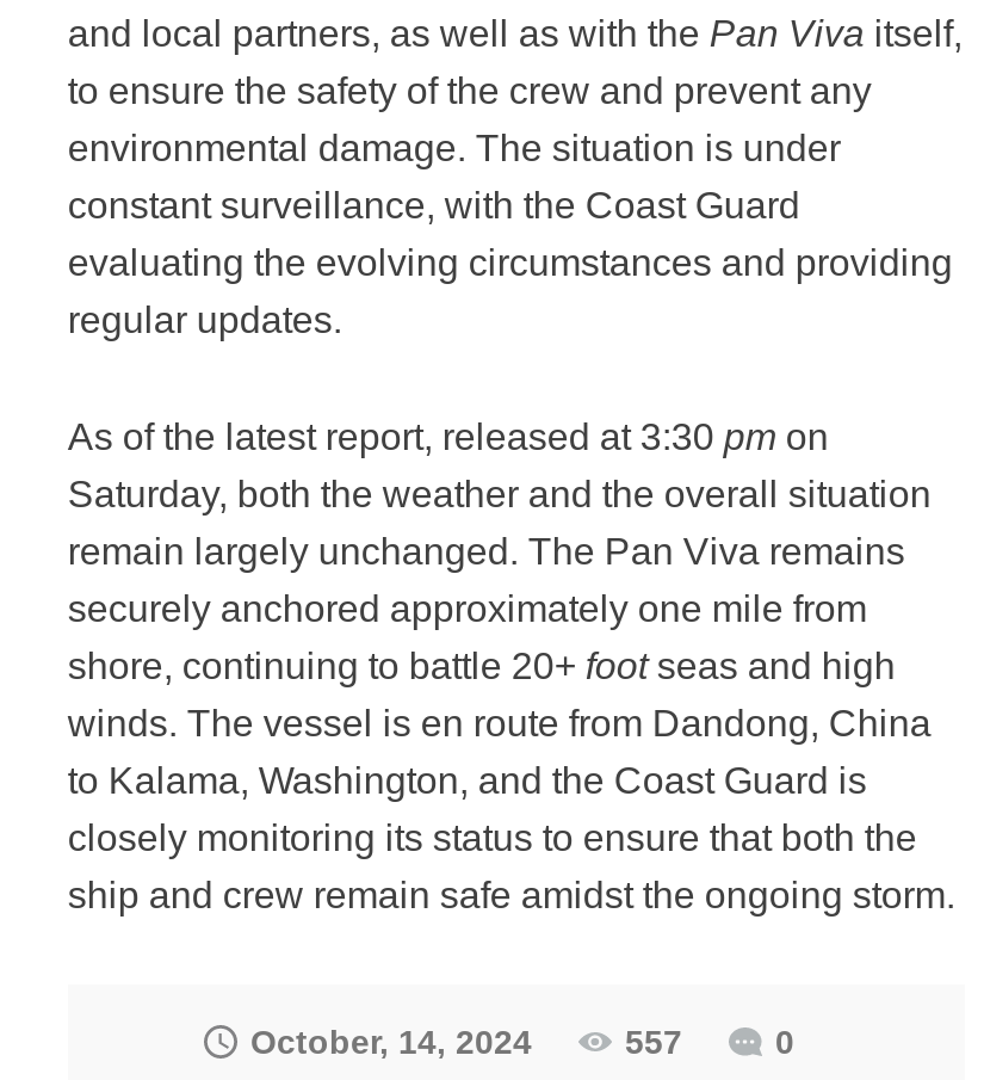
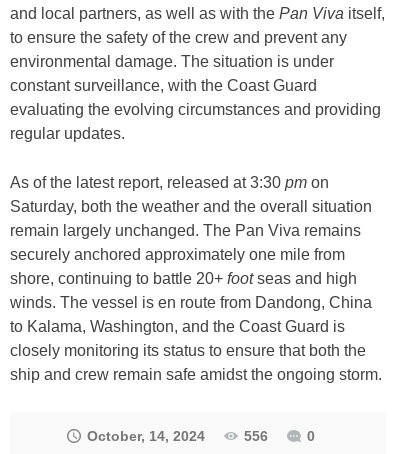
- 557
+ 556
